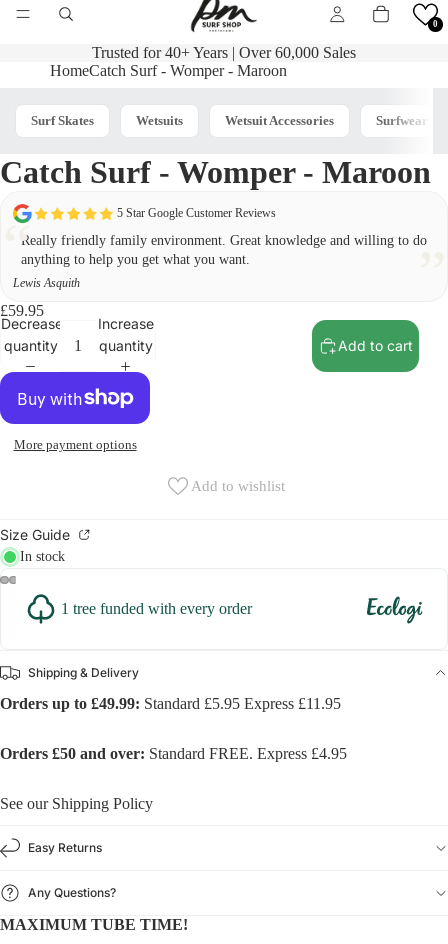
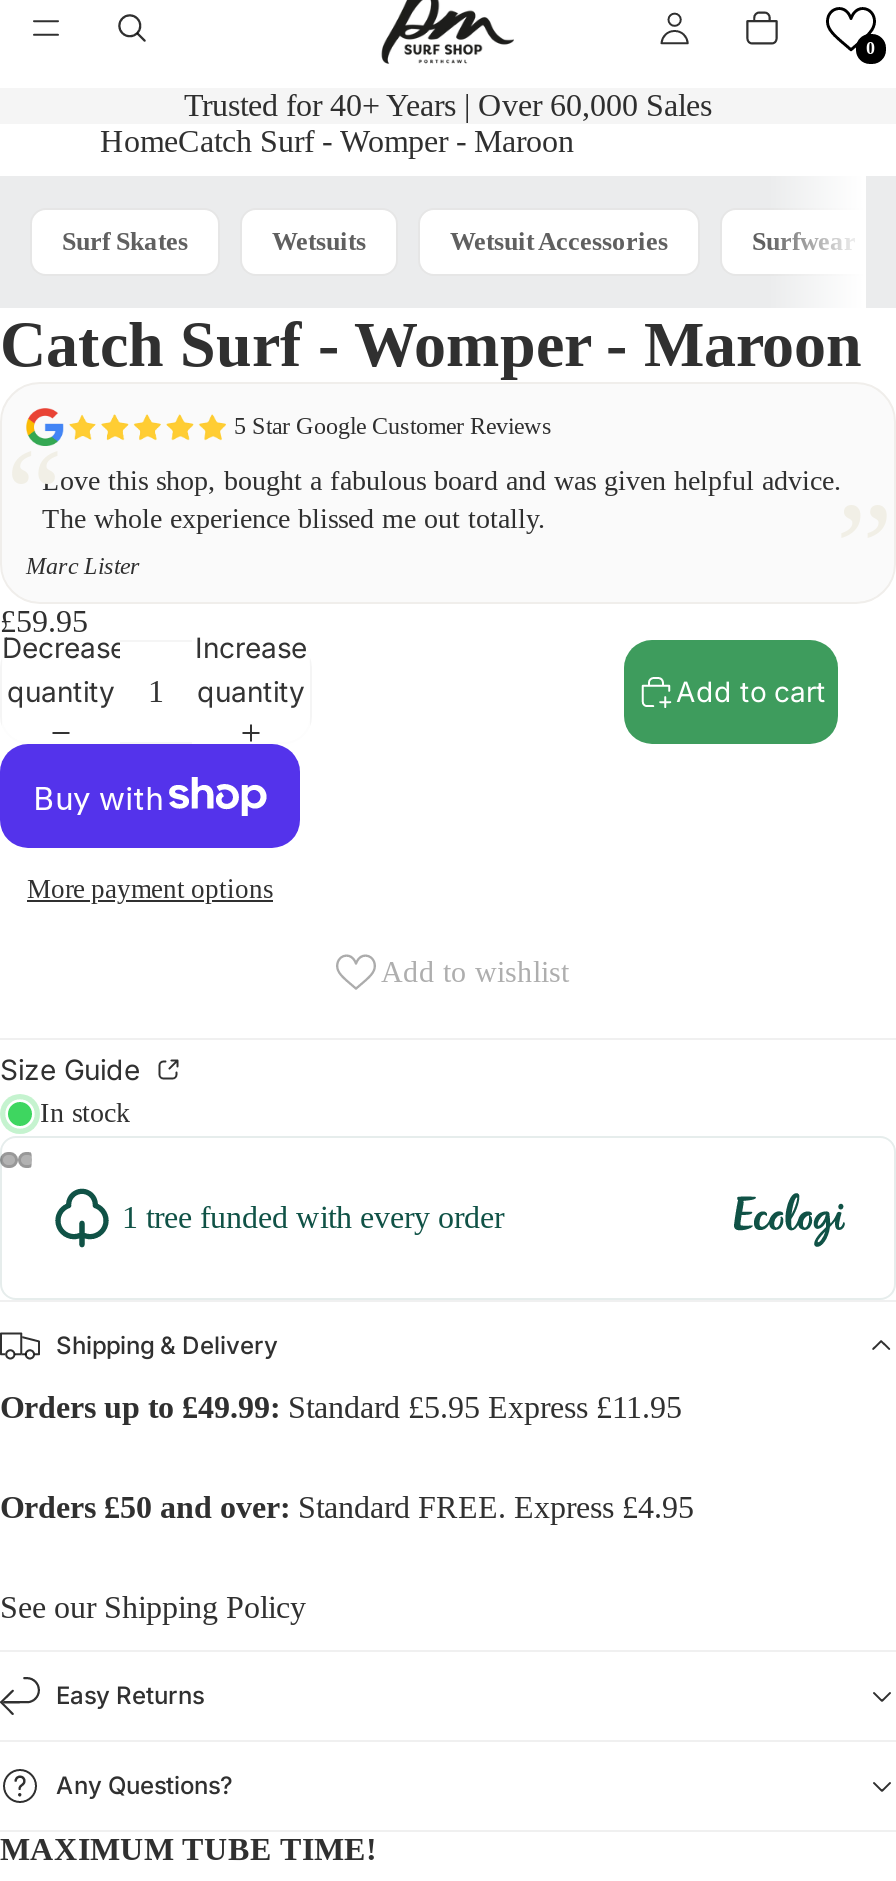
- Really friendly family environment. Great knowledge and willing to do
- anything to help you get what you want.
+ Love this shop, bought a fabulous board and was given helpful advice.
+ The whole experience blissed me out totally.

- Lewis Asquith
+ Marc Lister
